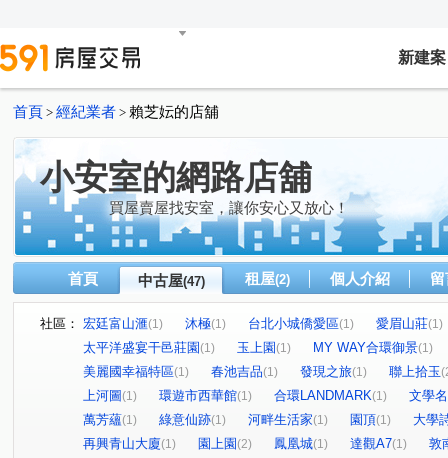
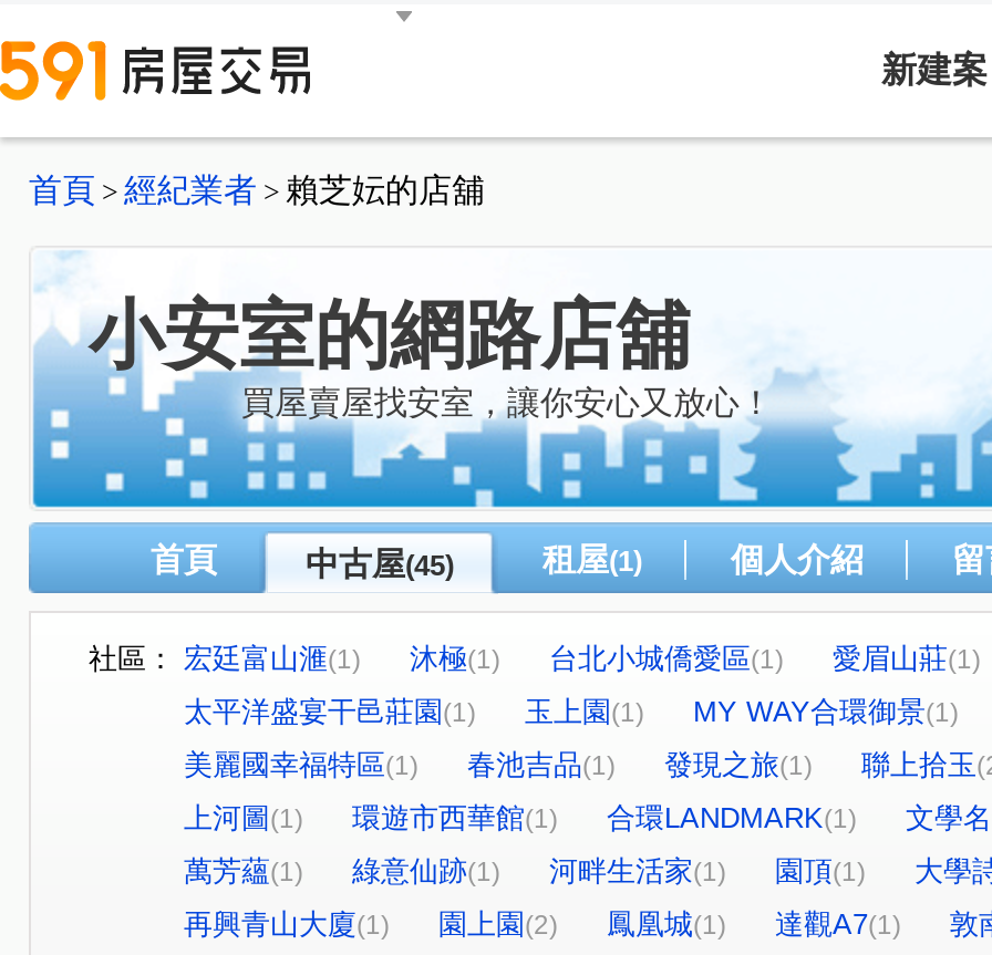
- 中古屋(47)
+ 中古屋(45)

- 租屋(2)
+ 租屋(1)
